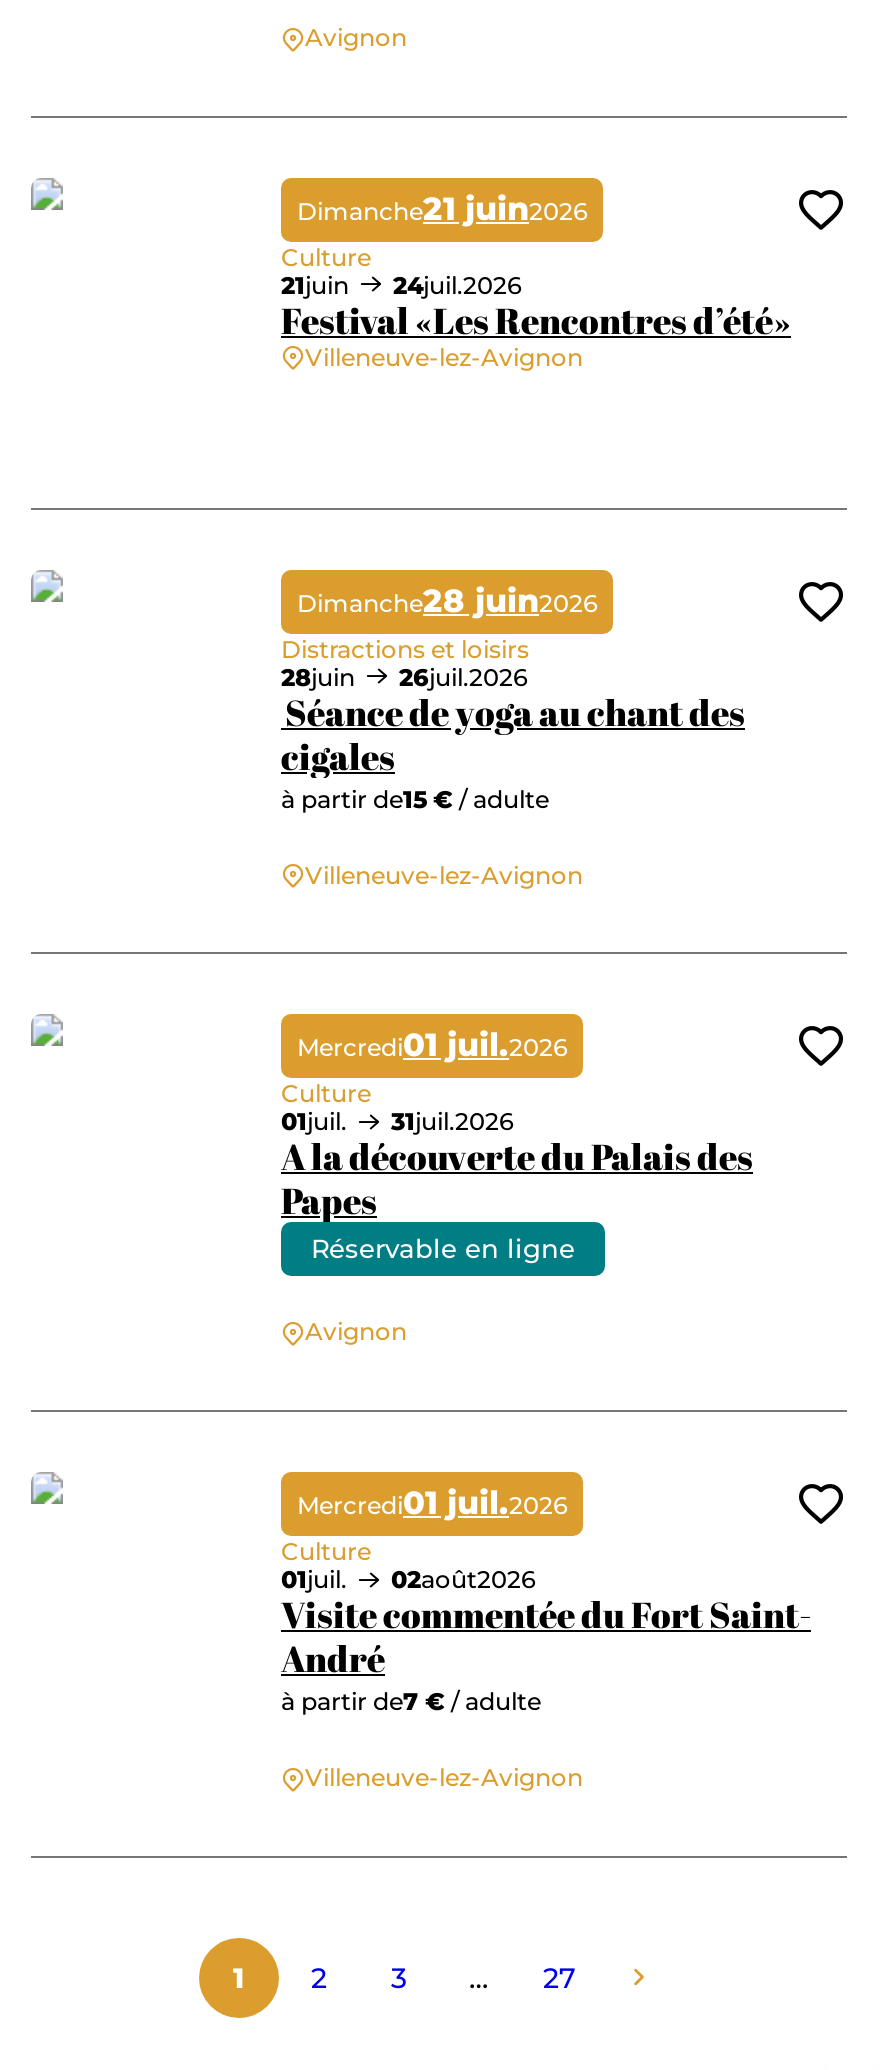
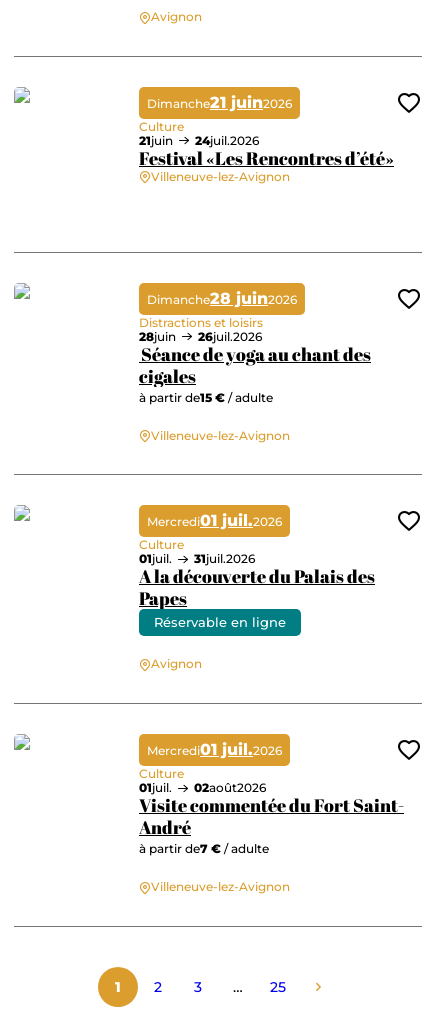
- 27
+ 25
